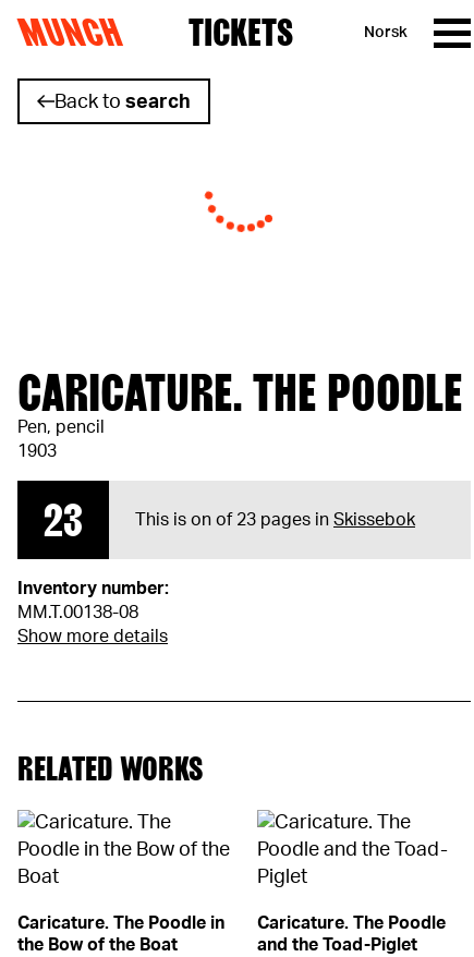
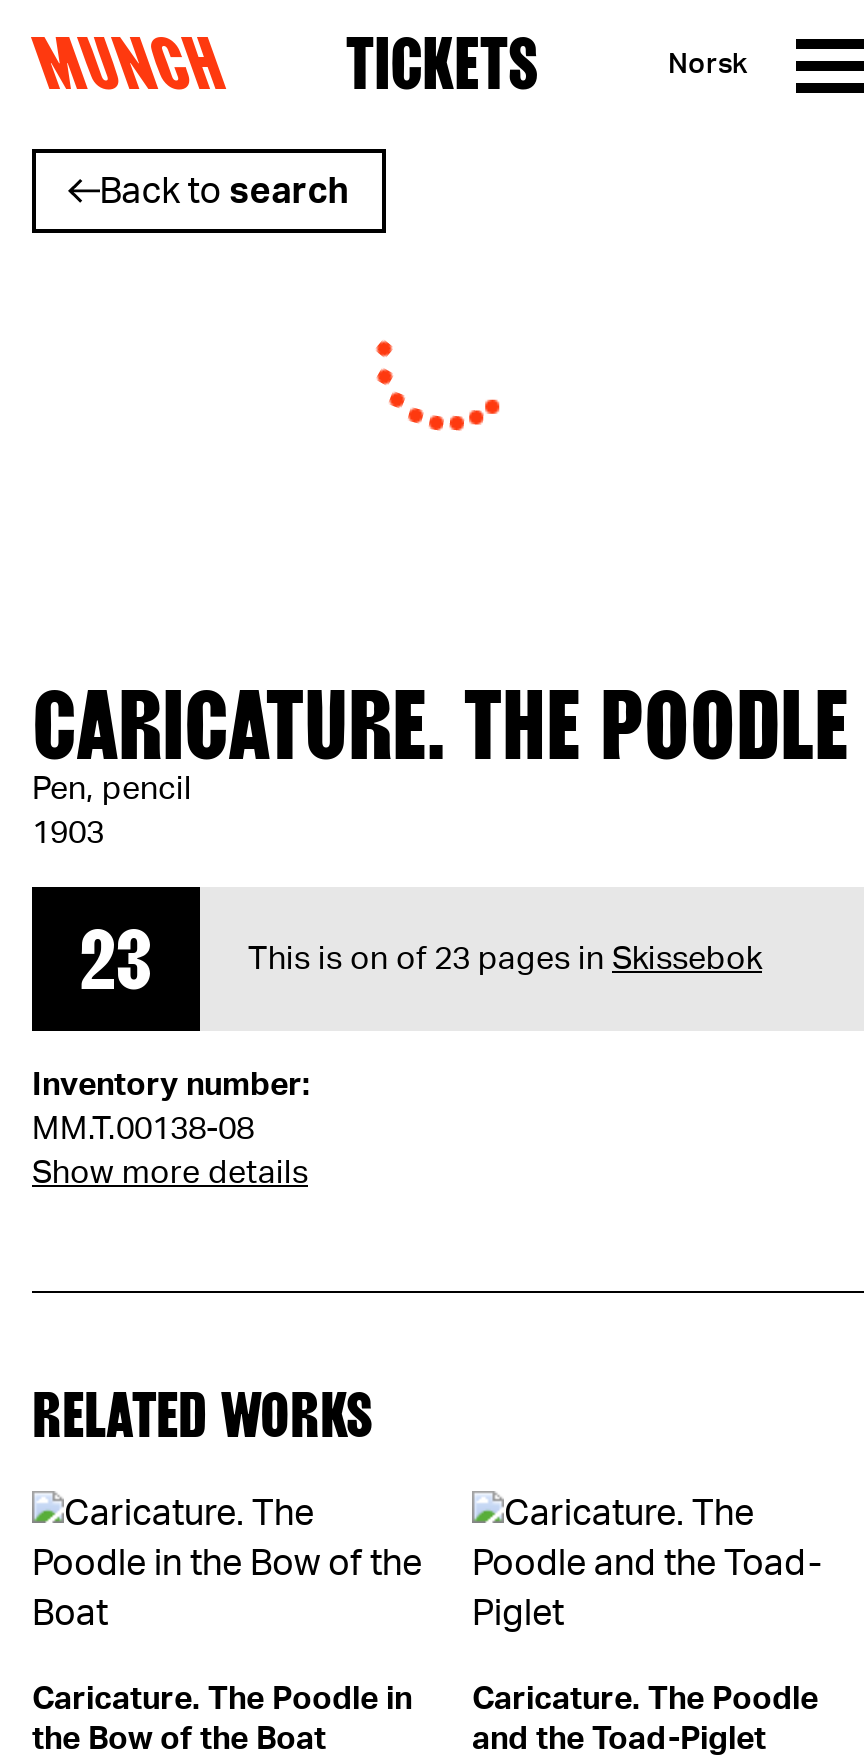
- [image]
+ [image]
